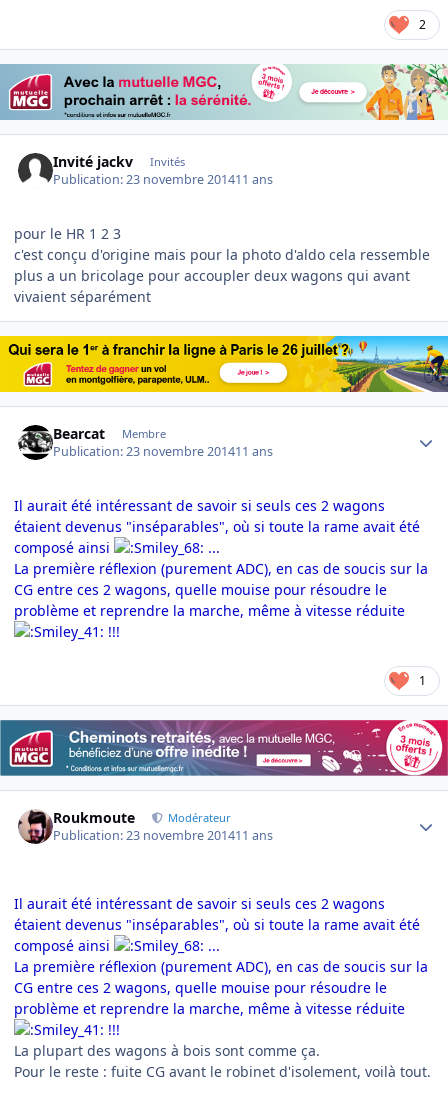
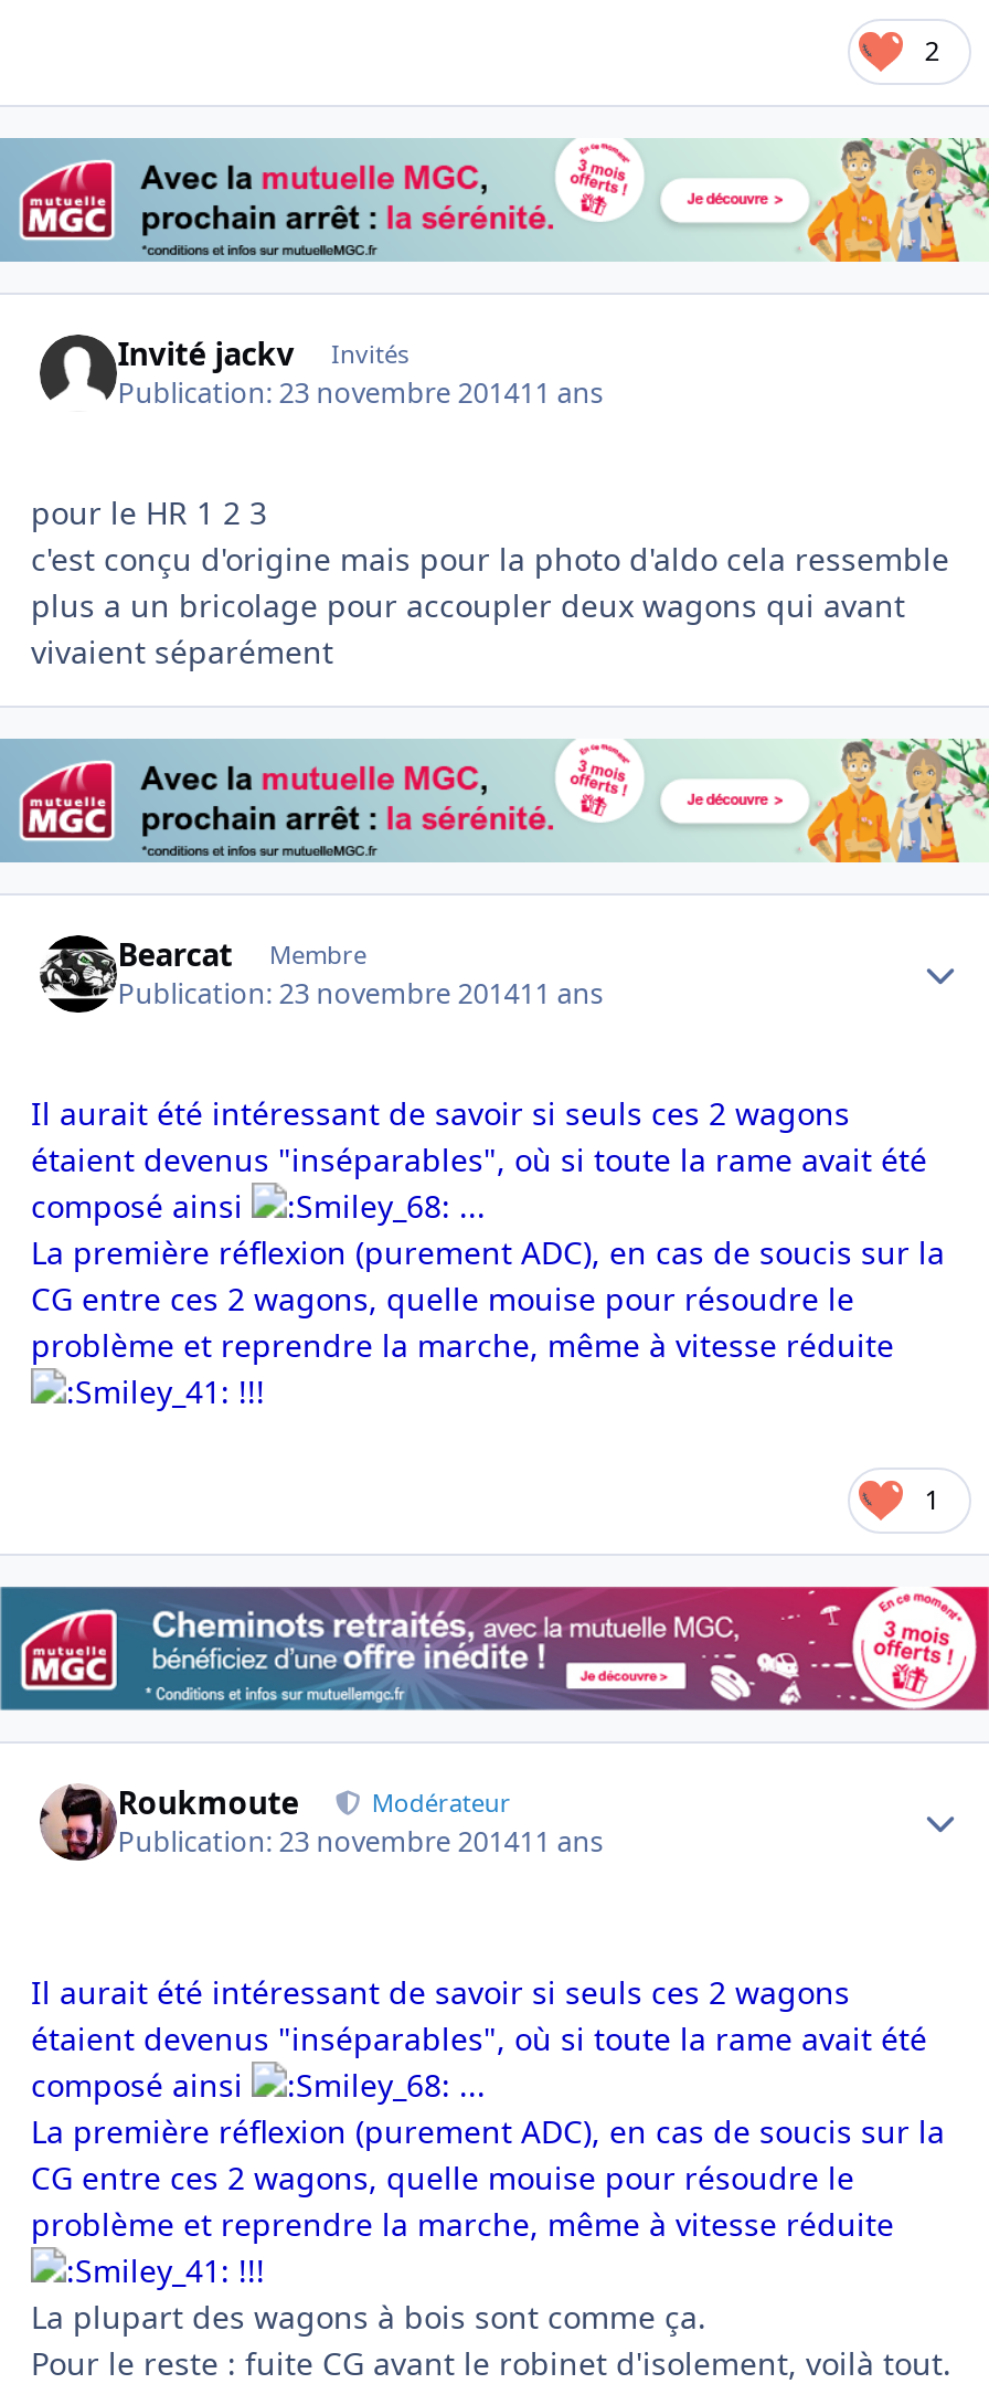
- [image]
+ [image]
